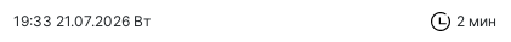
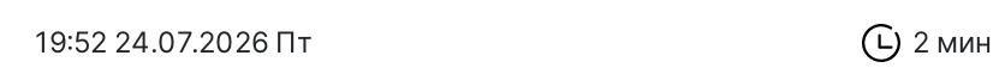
- 19:33 21.07.2026 Вт
+ 19:52 24.07.2026 Пт
